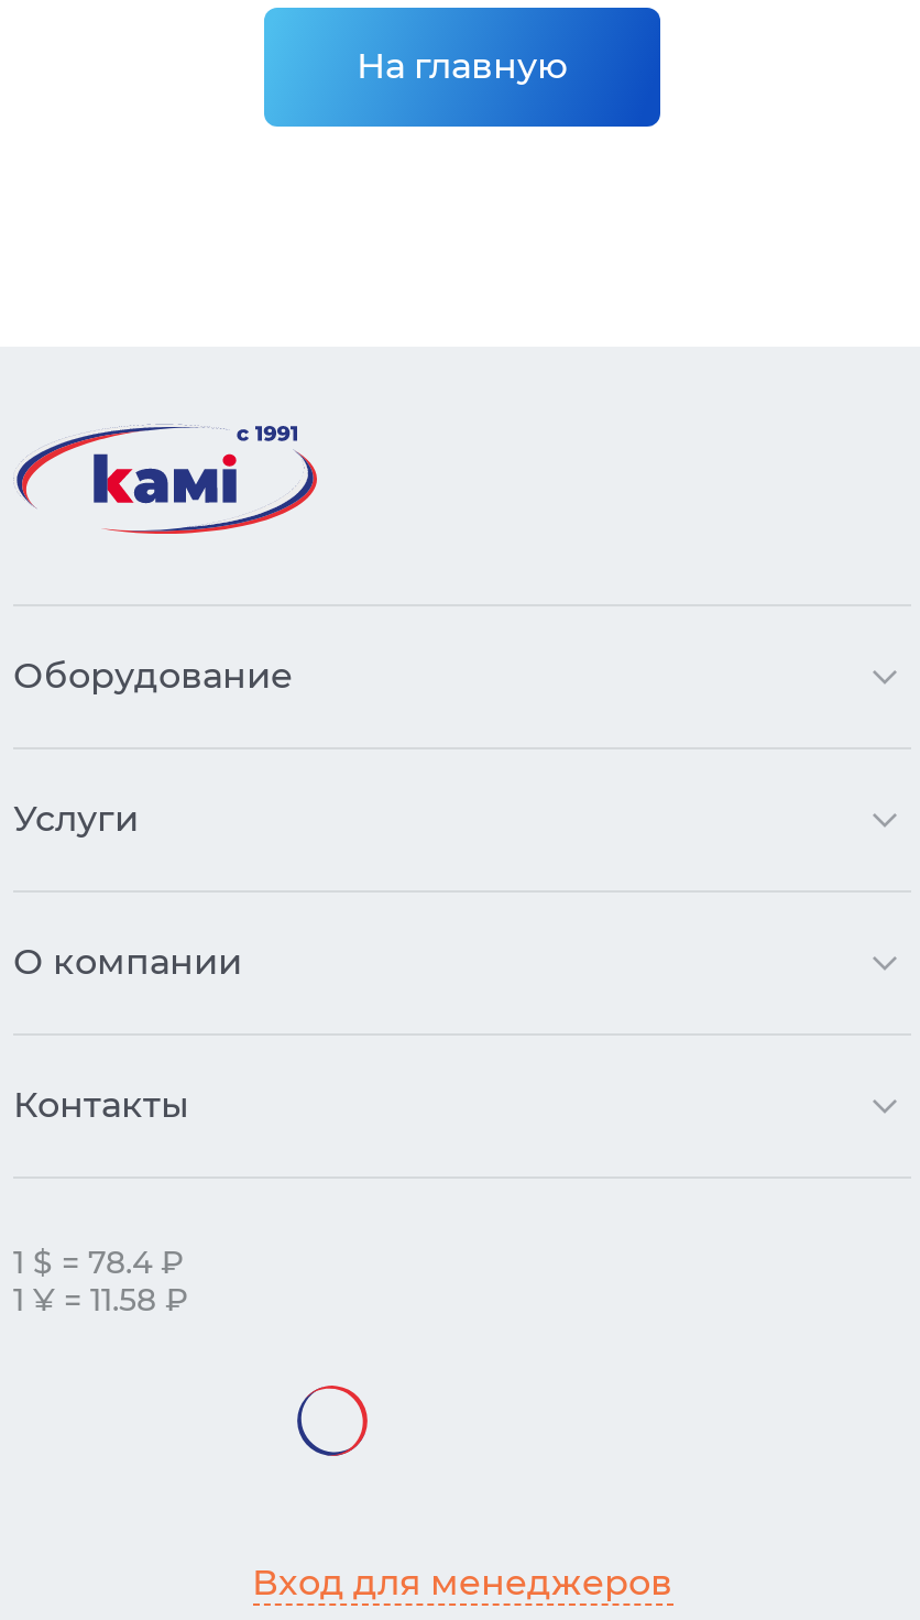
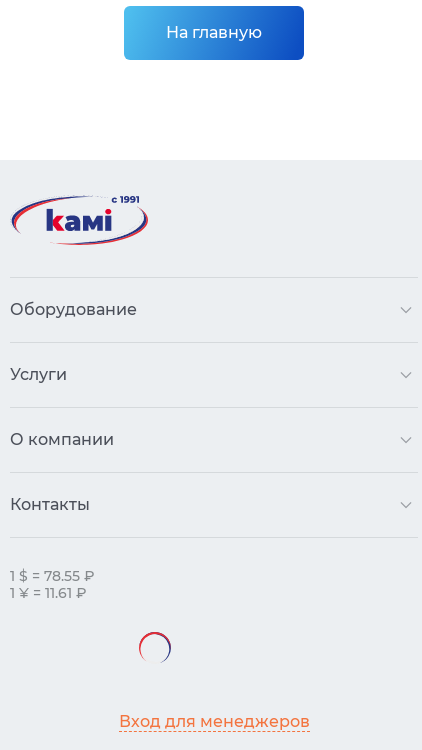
- 1 $ = 78.4 ₽
+ 1 $ = 78.55 ₽

- 1 ¥ = 11.58 ₽
+ 1 ¥ = 11.61 ₽

- [image]
+ [image]
